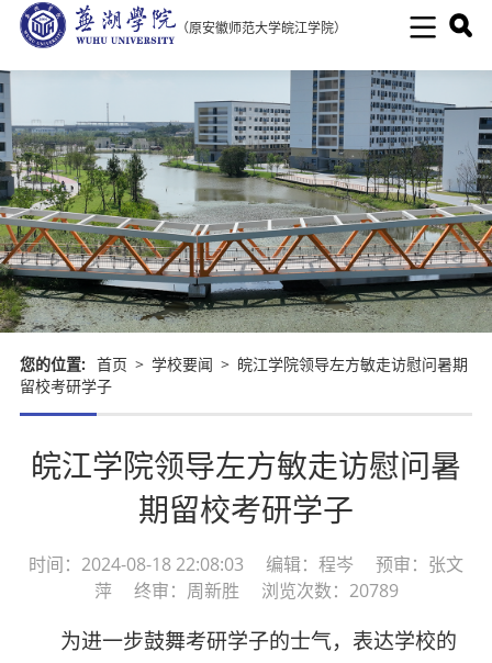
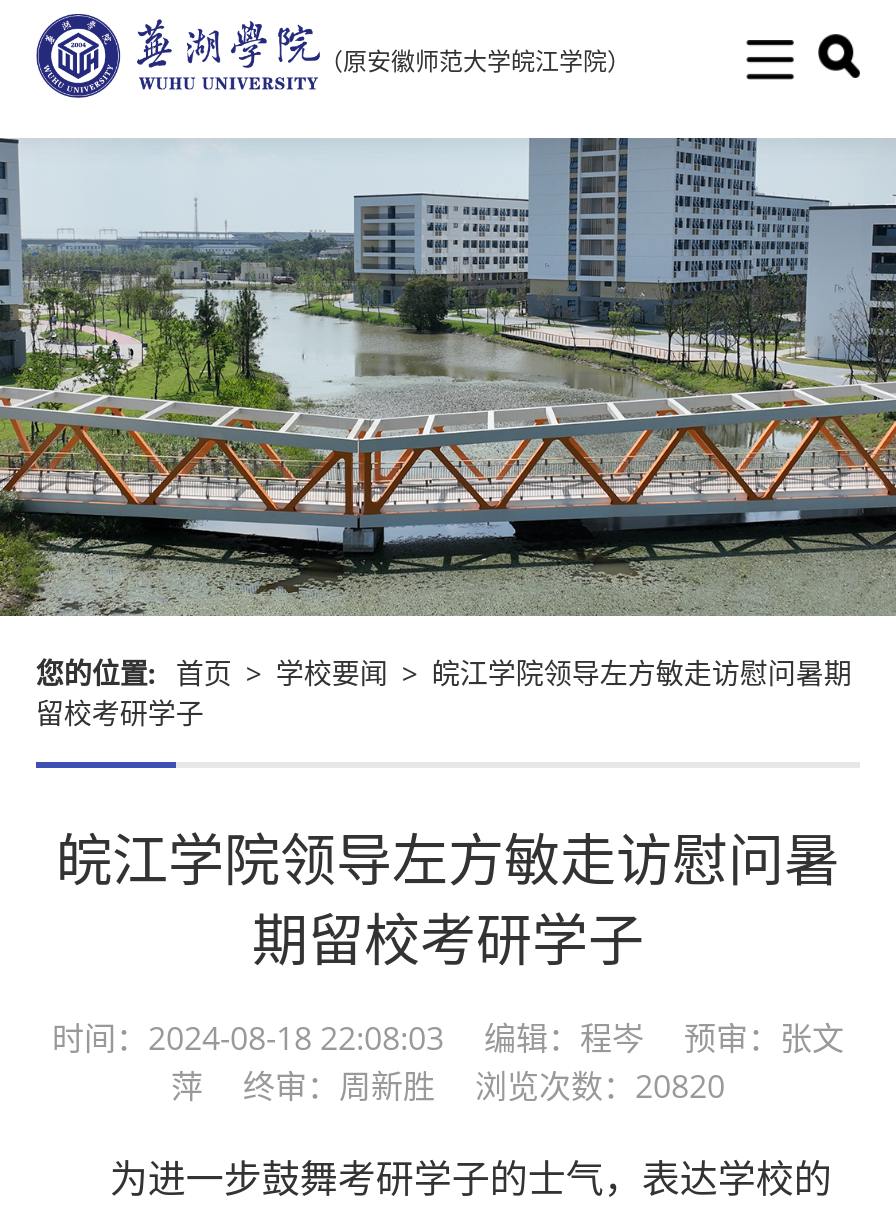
- 萍 终审：周新胜 浏览次数：20789
+ 萍 终审：周新胜 浏览次数：20820
